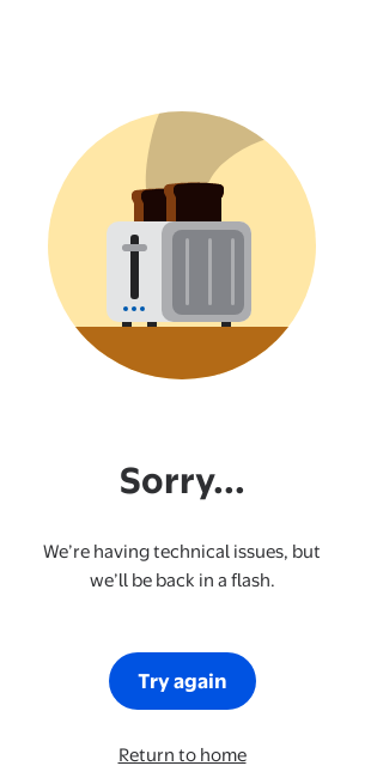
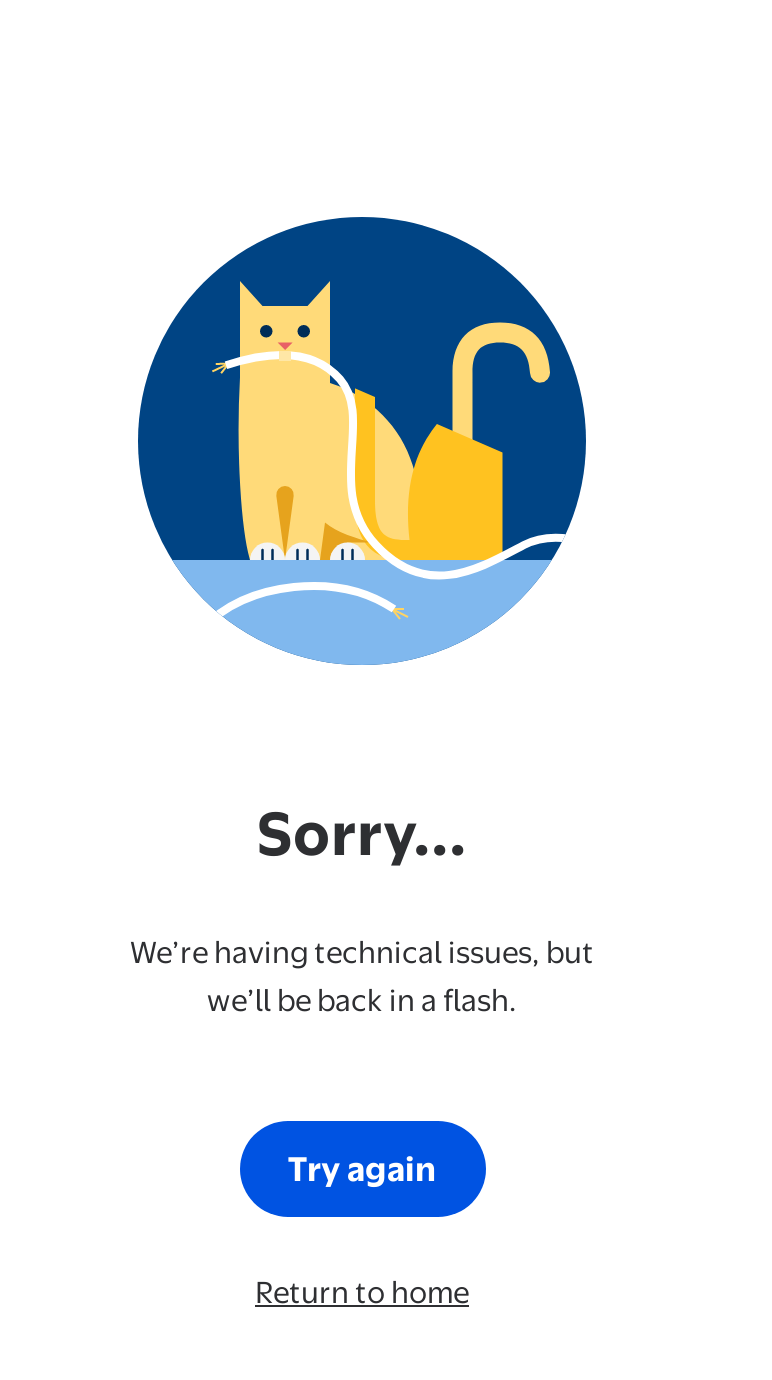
- [image]
+ [image]
